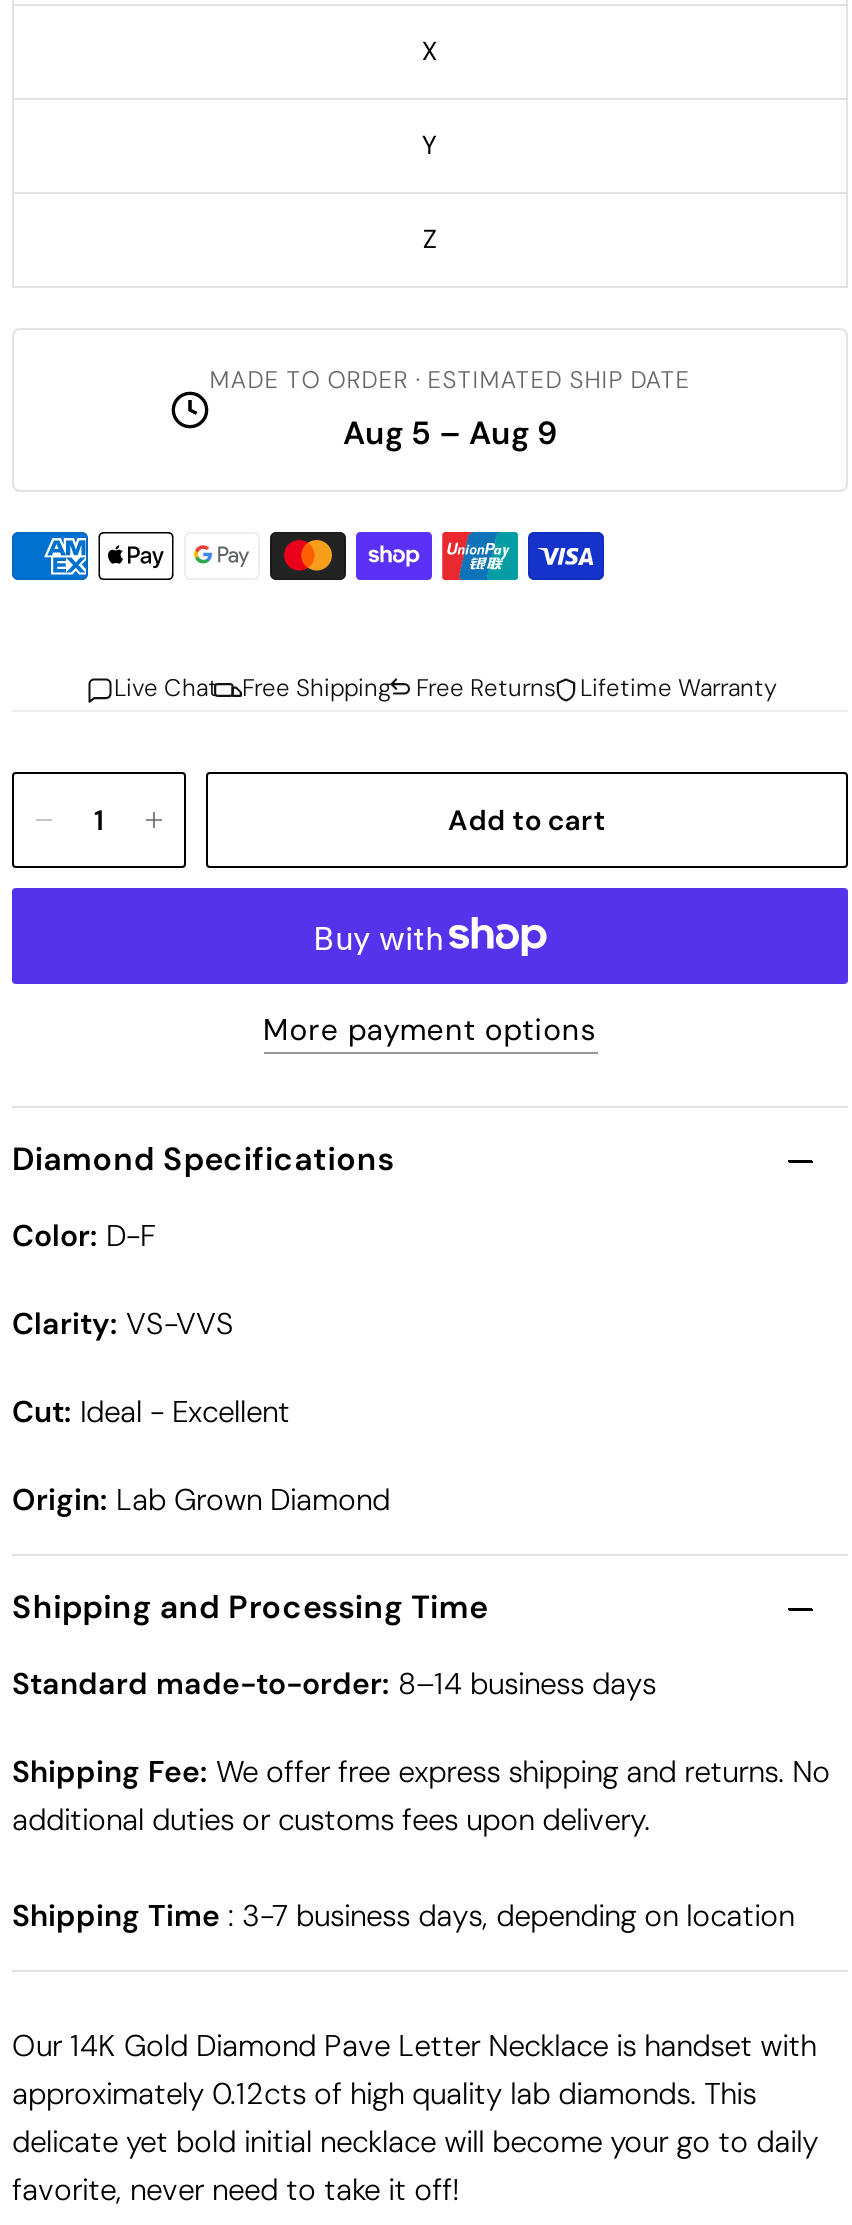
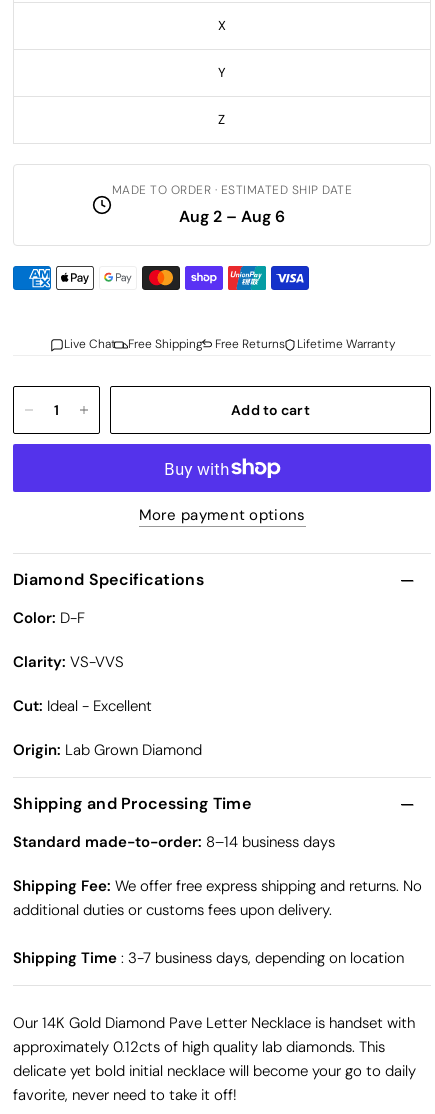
- Aug 5 – Aug 9
+ Aug 2 – Aug 6
